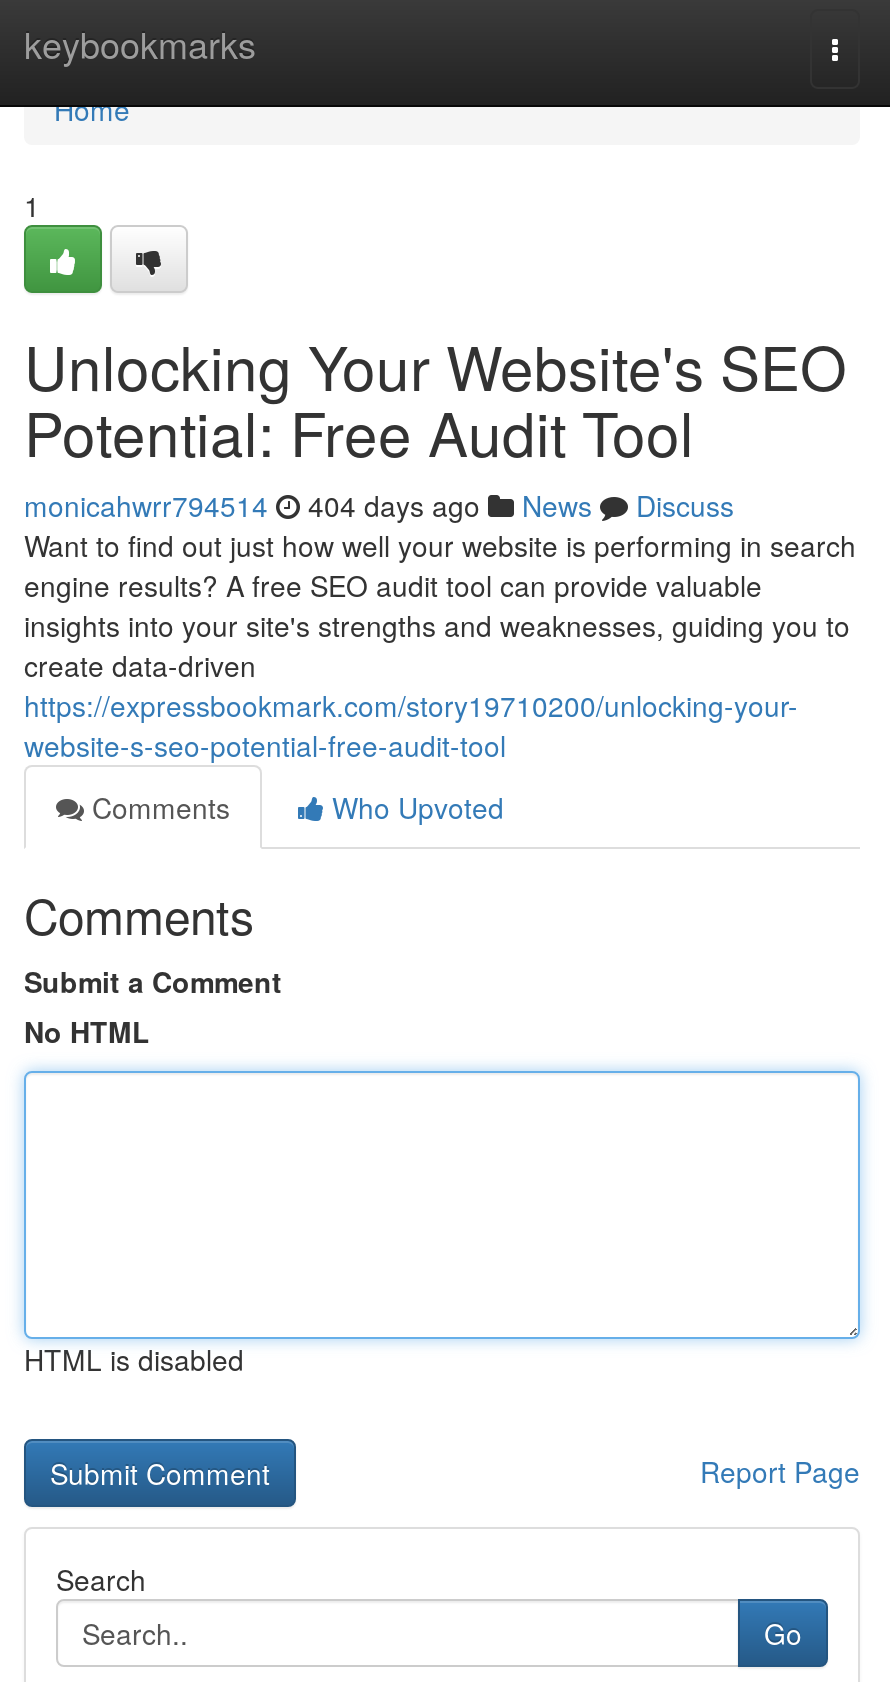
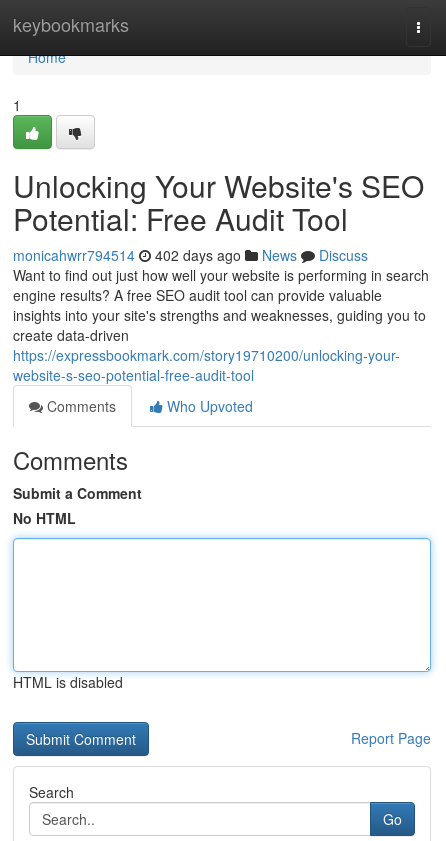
- monicahwrr794514 404 days ago News Discuss
+ monicahwrr794514 402 days ago News Discuss
